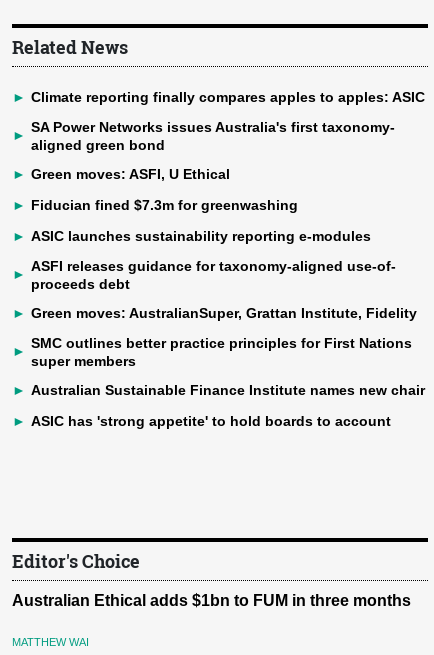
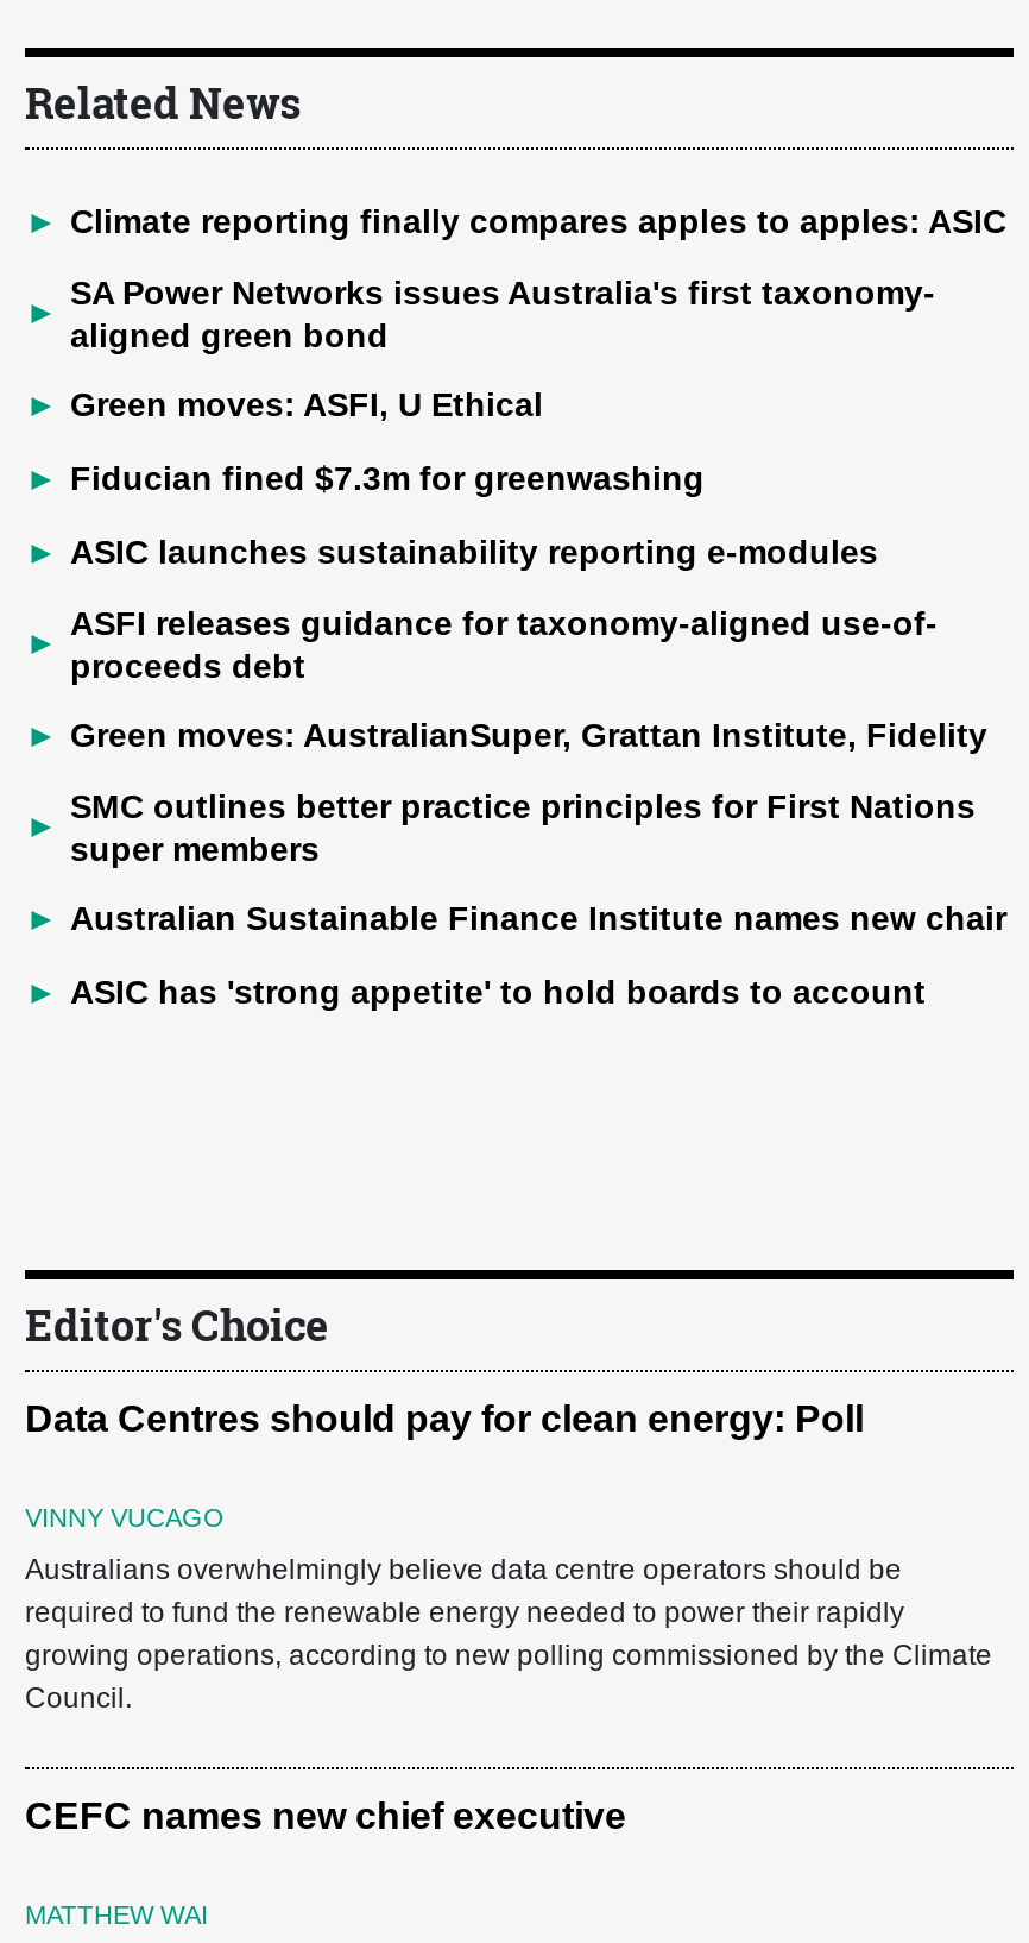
- Australian Ethical adds $1bn to FUM in three months
+ Data Centres should pay for clean energy: Poll
+ VINNY VUCAGO
+ Australians overwhelmingly believe data centre operators should be
+ required to fund the renewable energy needed to power their rapidly
+ growing operations, according to new polling commissioned by the Climate
+ Council.
+ CEFC names new chief executive
